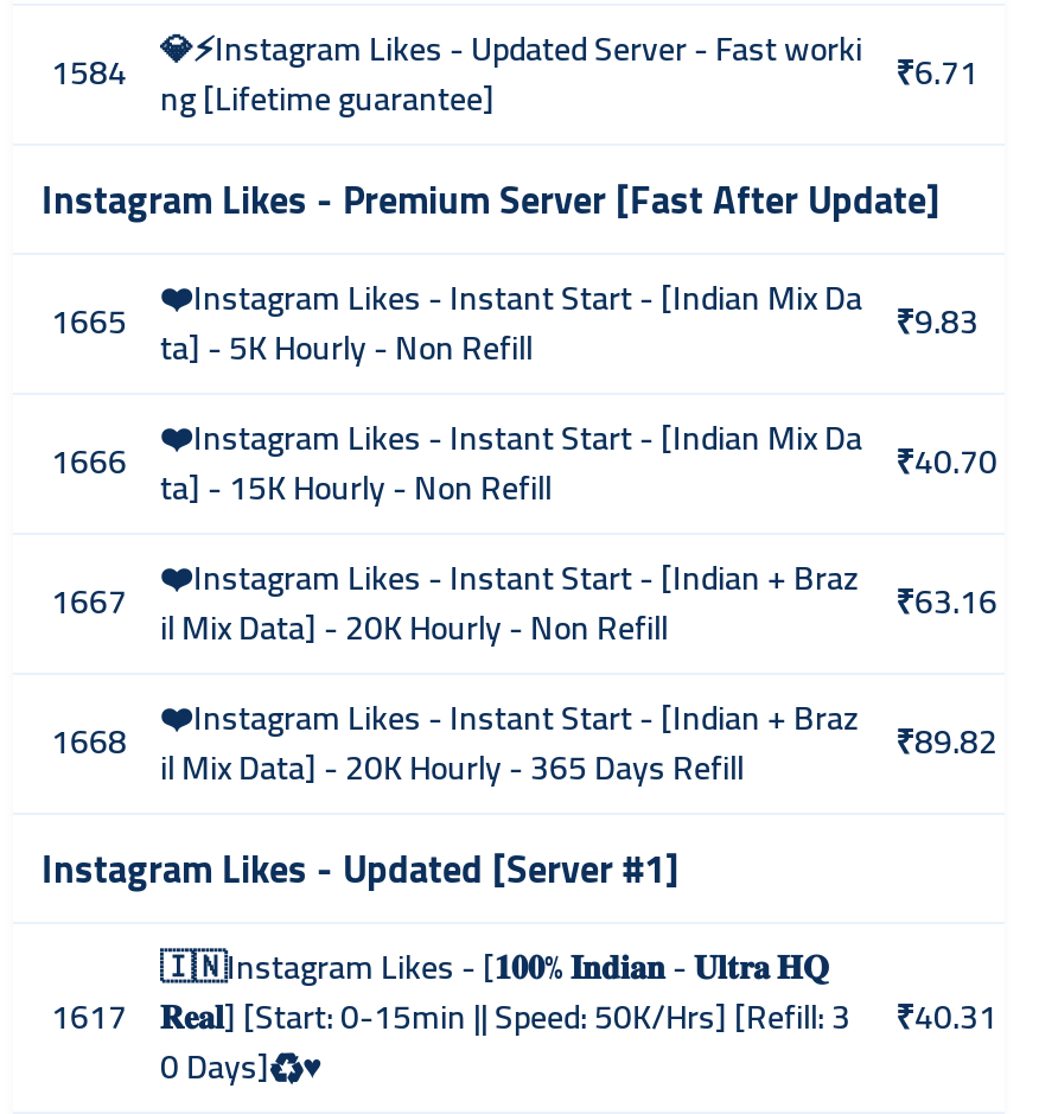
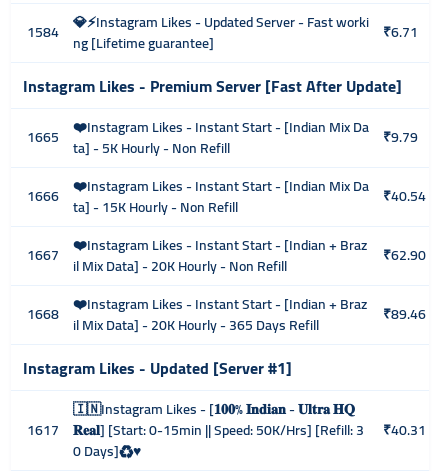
- ₹9.83
+ ₹9.79

- ₹40.70
+ ₹40.54

- ₹63.16
+ ₹62.90

- ₹89.82
+ ₹89.46
